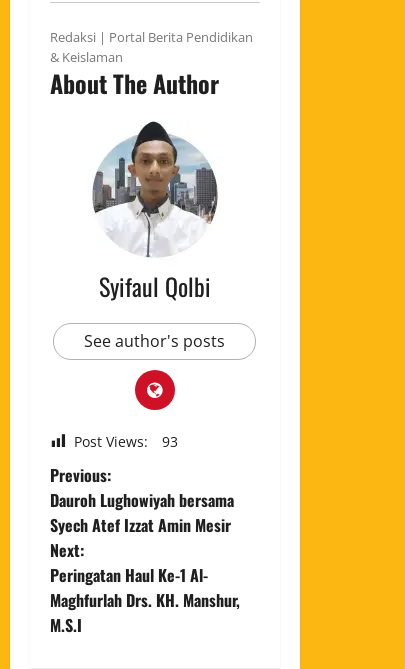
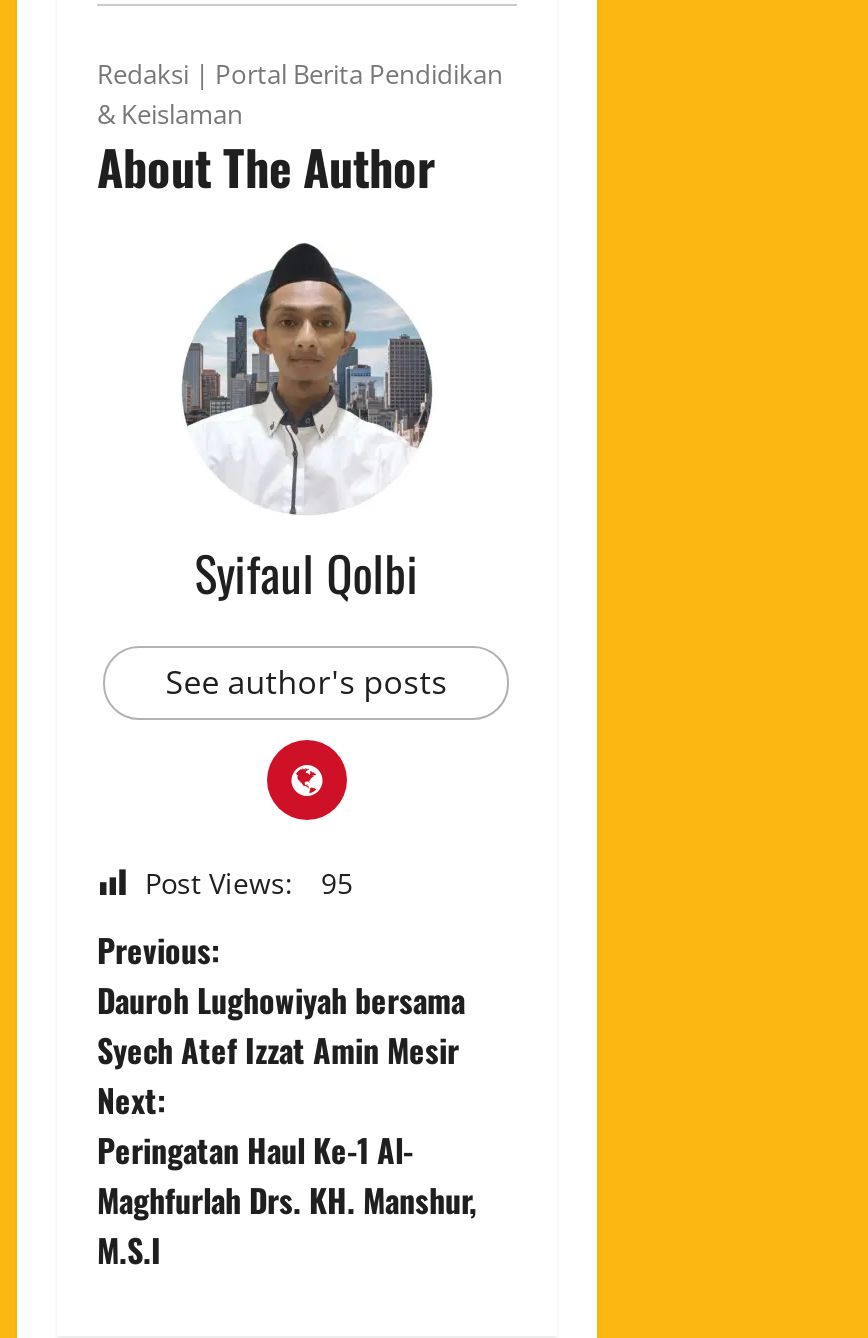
- Post Views: 93
+ Post Views: 95
